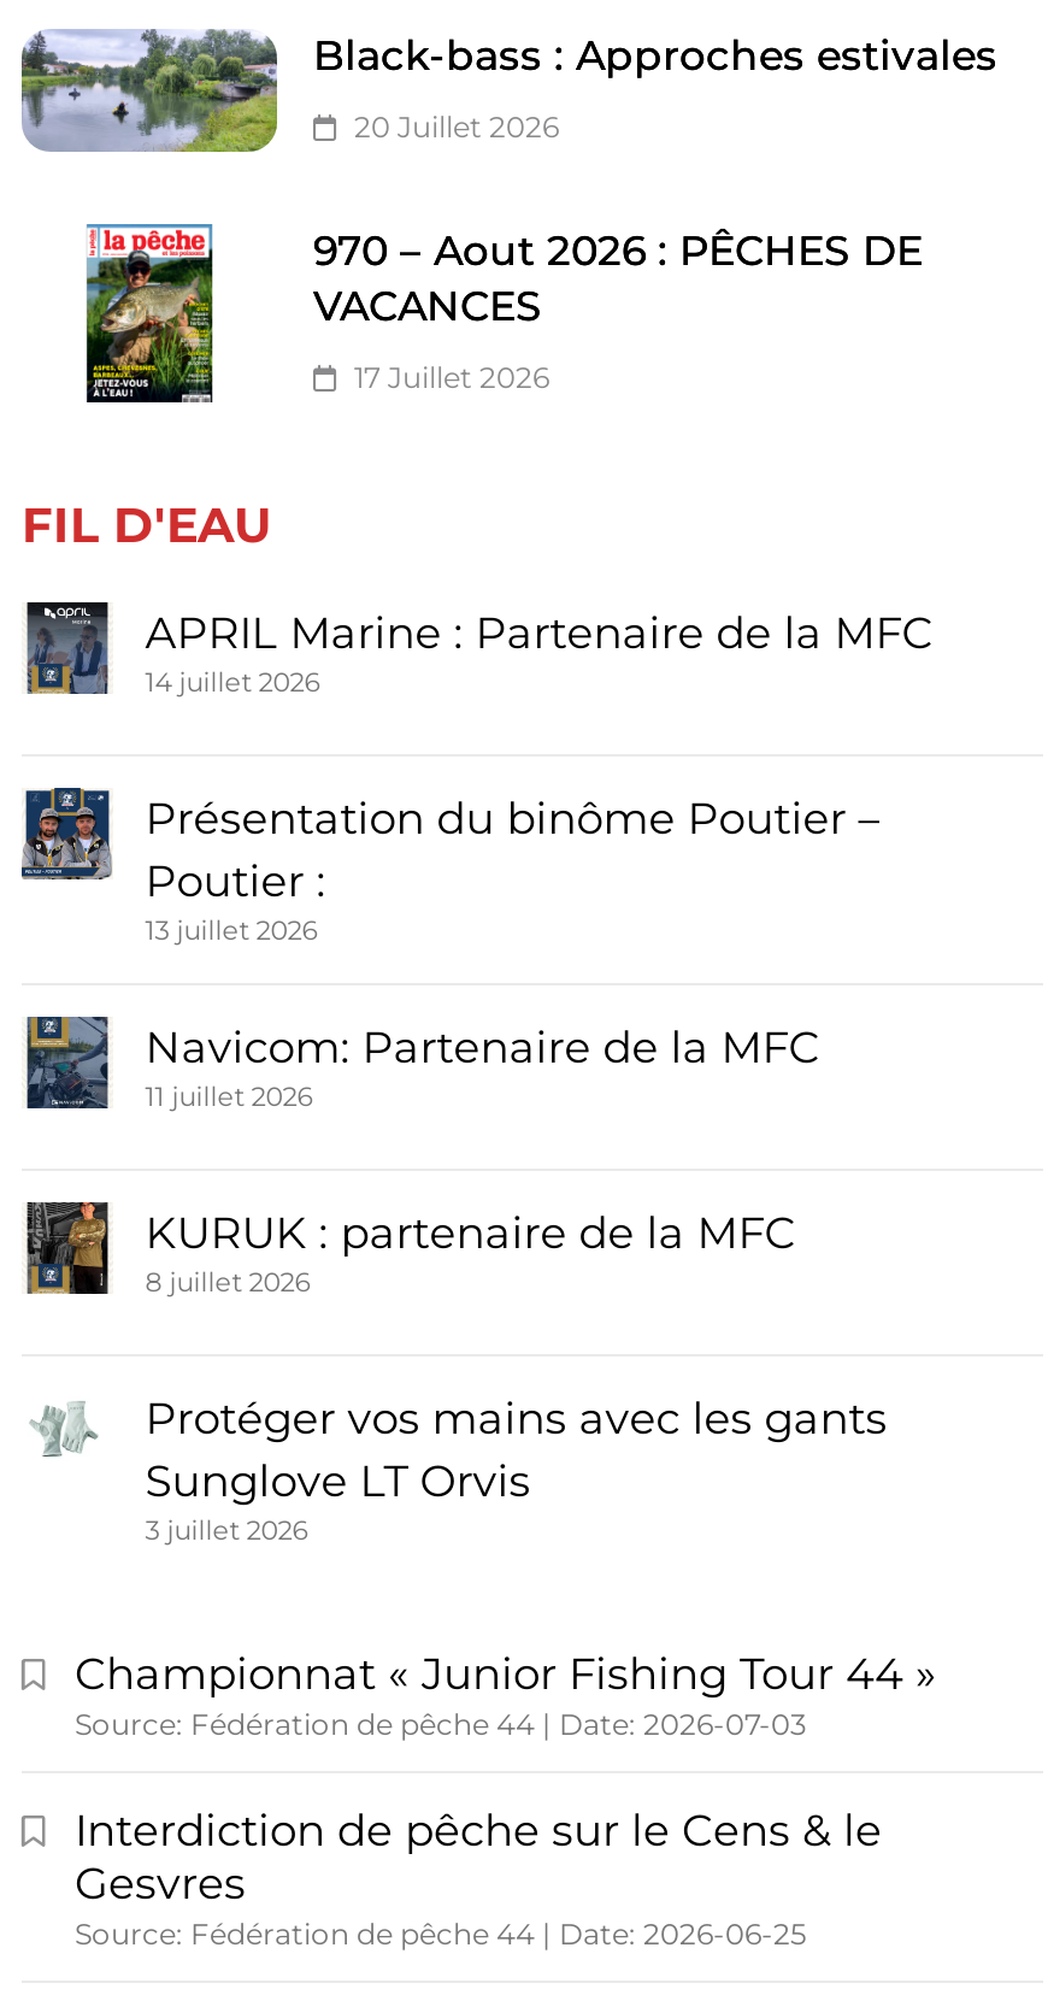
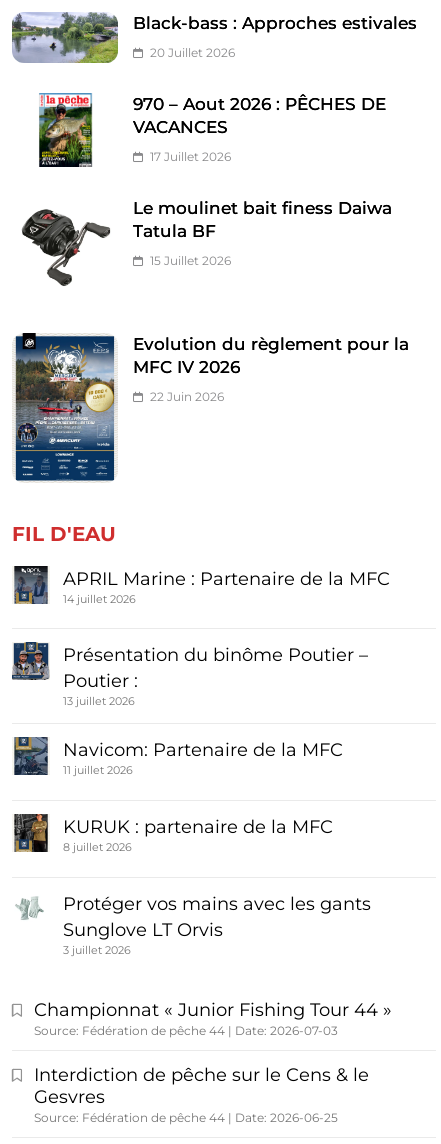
+ [image]
+ Evolution du règlement pour la
+ MFC IV 2026
+ 22 Juin 2026

+ [image]
+ Le moulinet bait finess Daiwa
+ Tatula BF
+ 15 Juillet 2026
